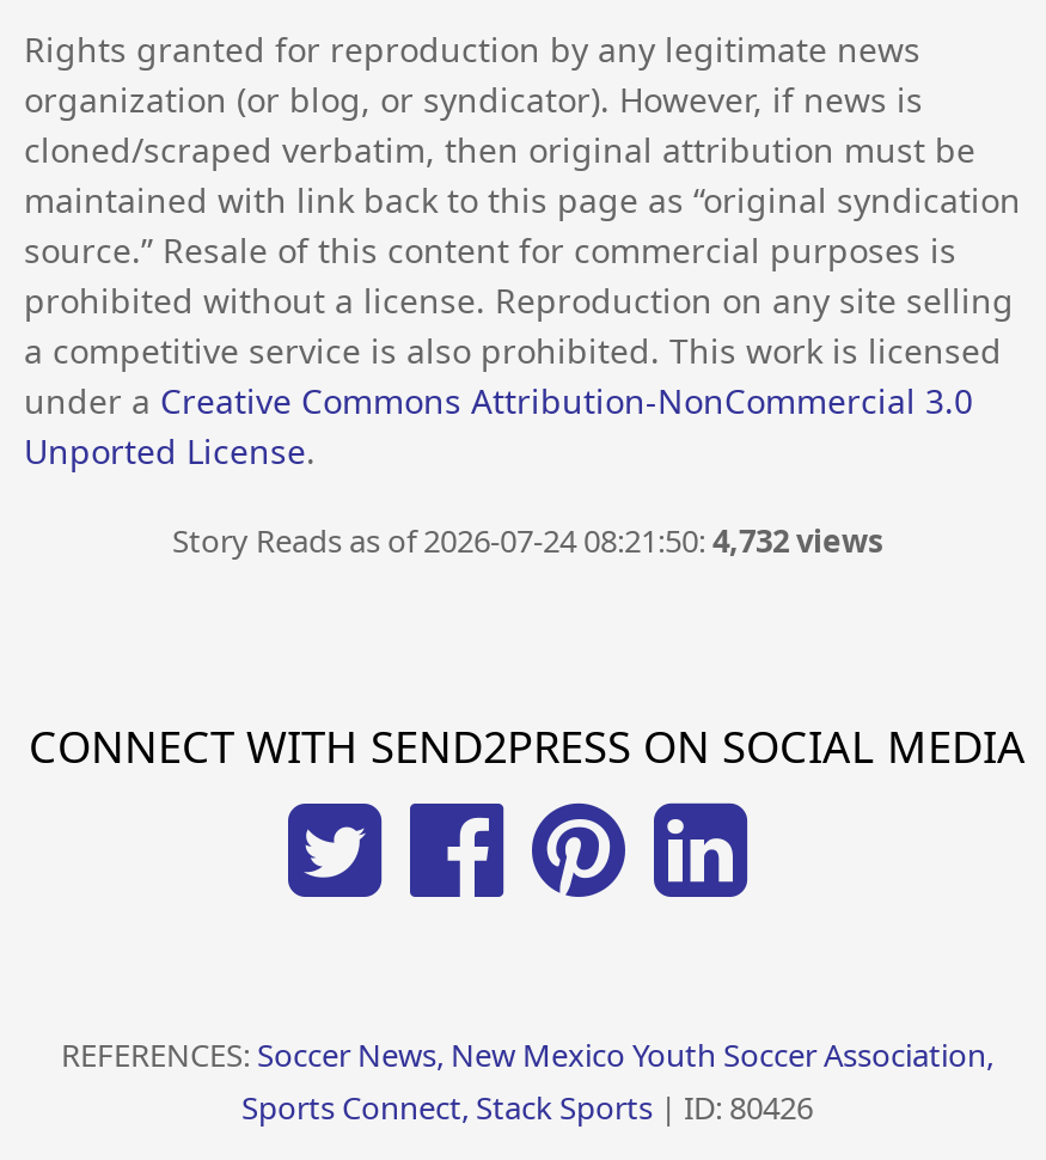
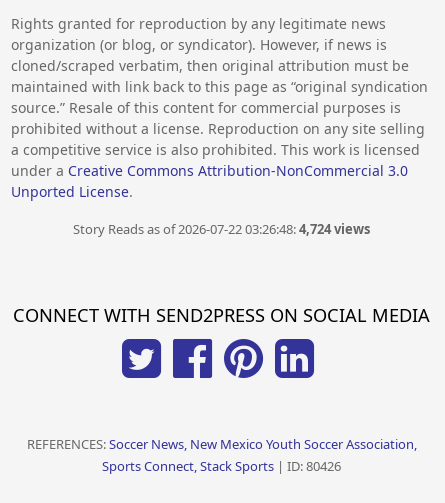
- Story Reads as of 2026-07-24 08:21:50: 4,732 views
+ Story Reads as of 2026-07-22 03:26:48: 4,724 views
